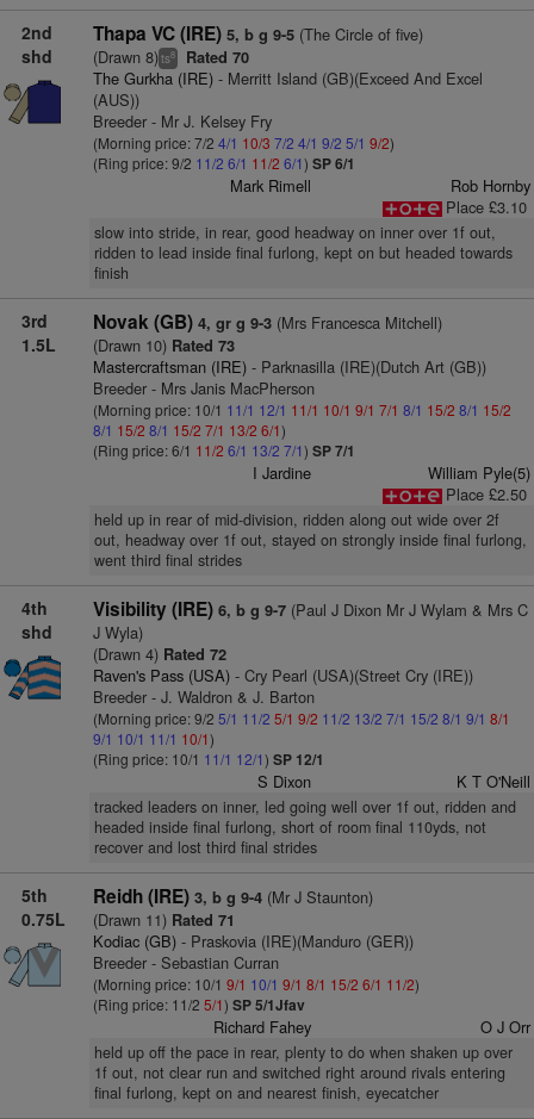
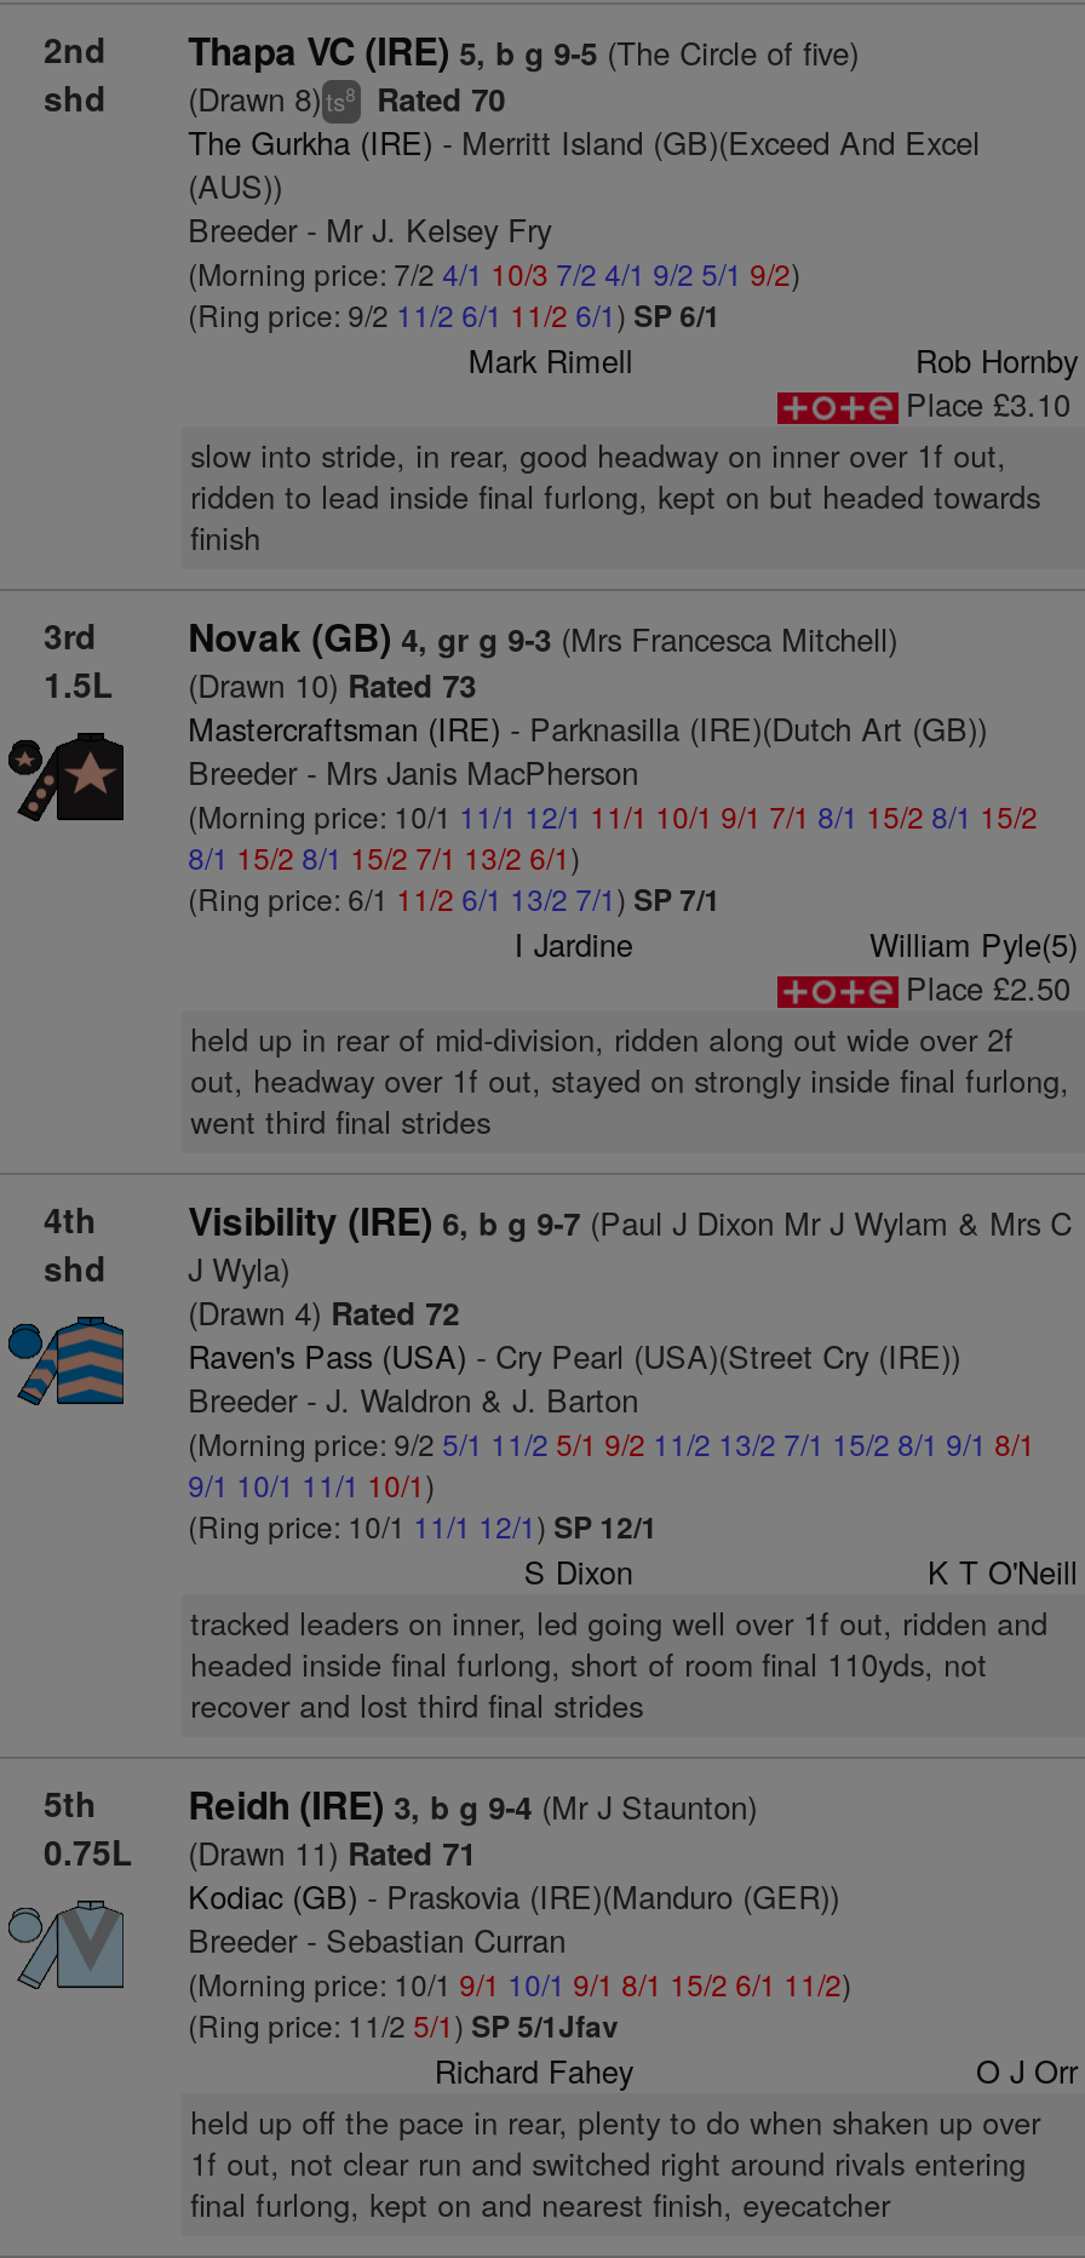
- [image]

+ [image]
